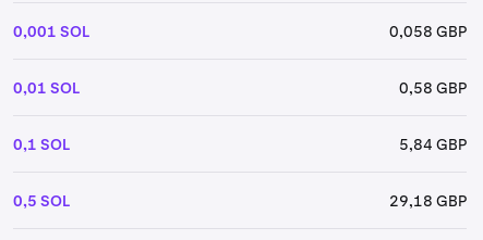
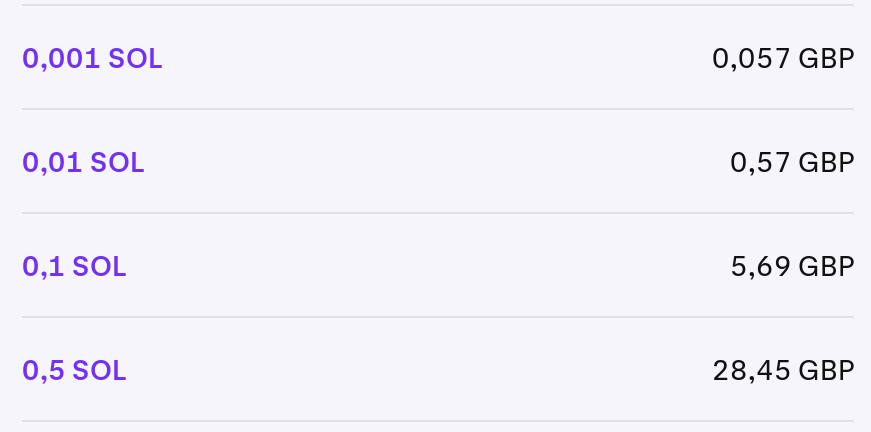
- 0,058 GBP
+ 0,057 GBP

- 0,58 GBP
+ 0,57 GBP

- 5,84 GBP
+ 5,69 GBP

- 29,18 GBP
+ 28,45 GBP
